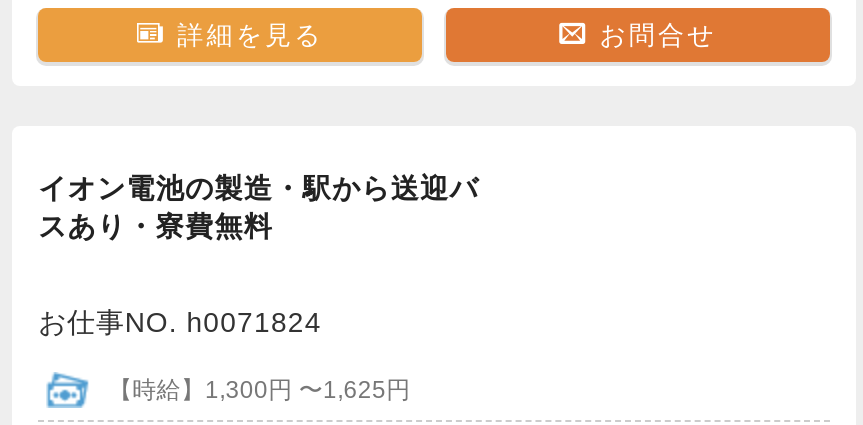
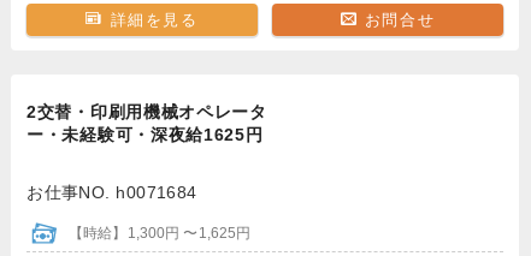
- イオン電池の製造・駅から送迎バ
- スあり・寮費無料
+ 2交替・印刷用機械オペレータ
+ ー・未経験可・深夜給1625円

- お仕事NO. h0071824
+ お仕事NO. h0071684
